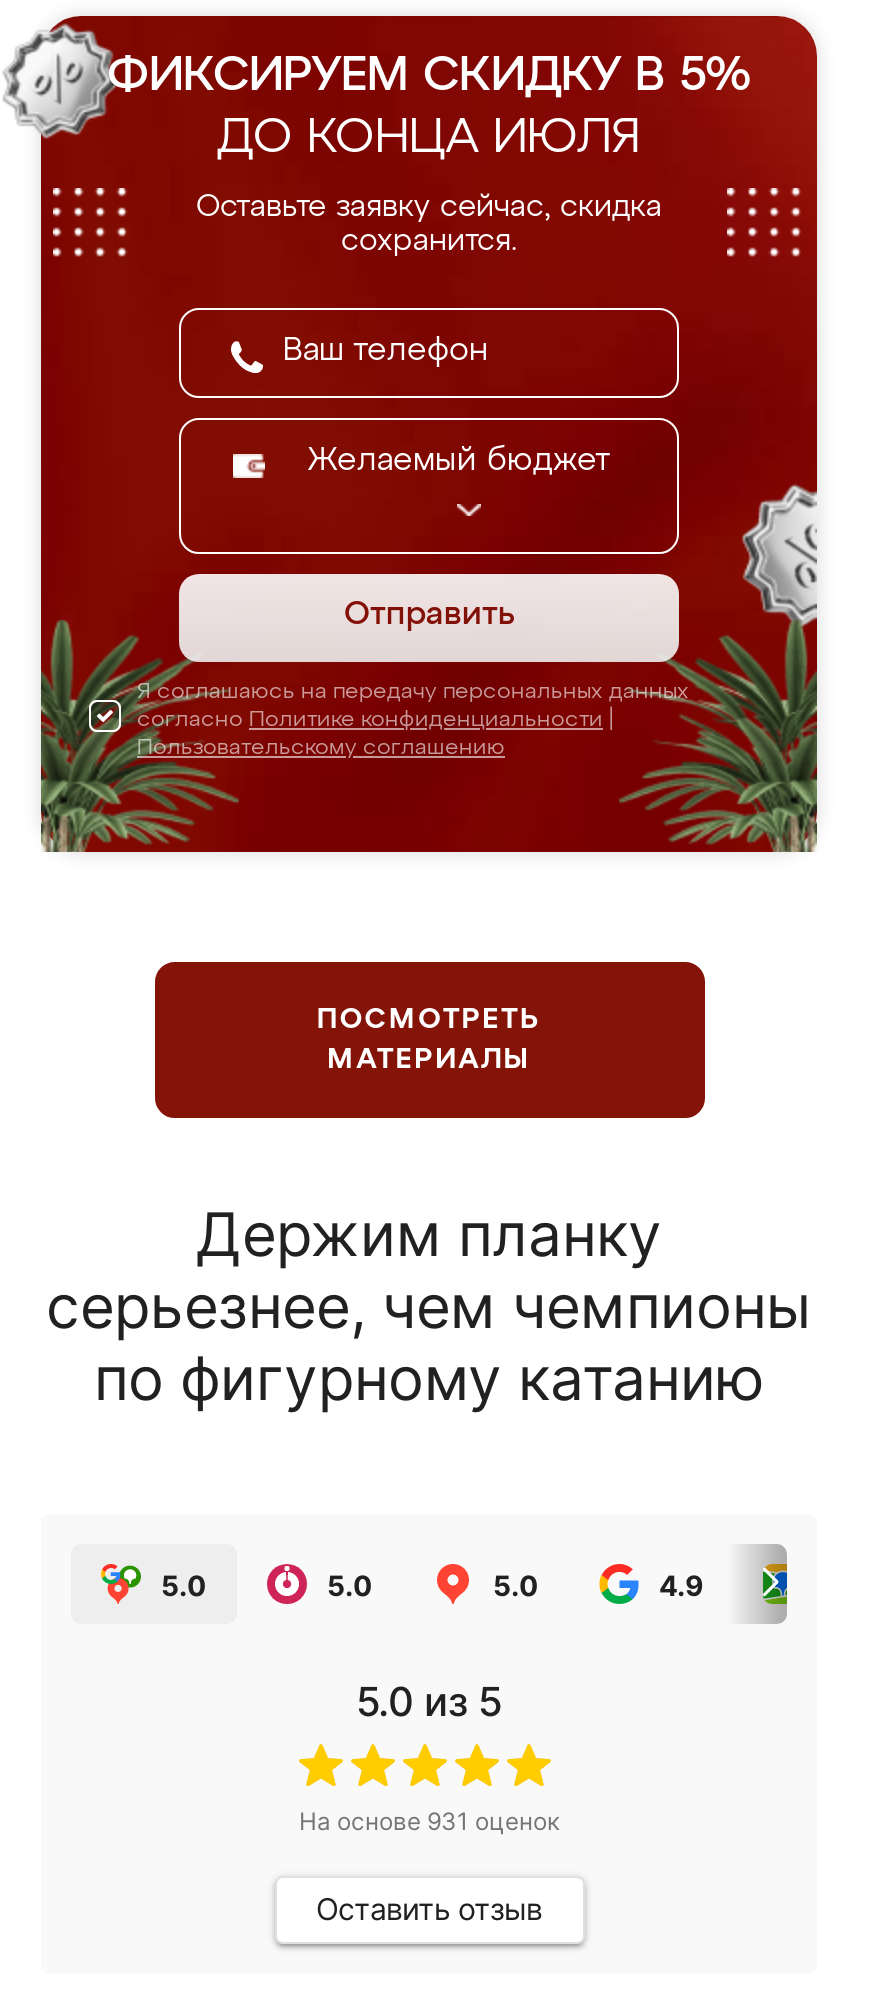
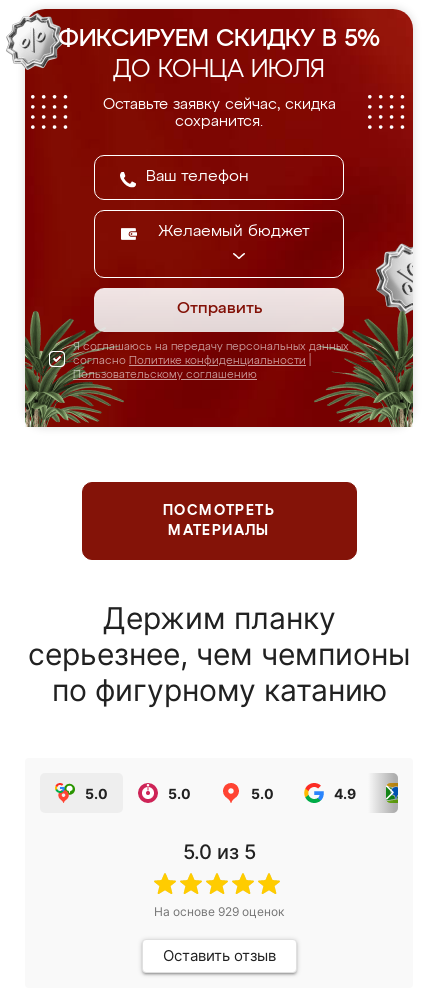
- На основе 931 оценок
+ На основе 929 оценок
